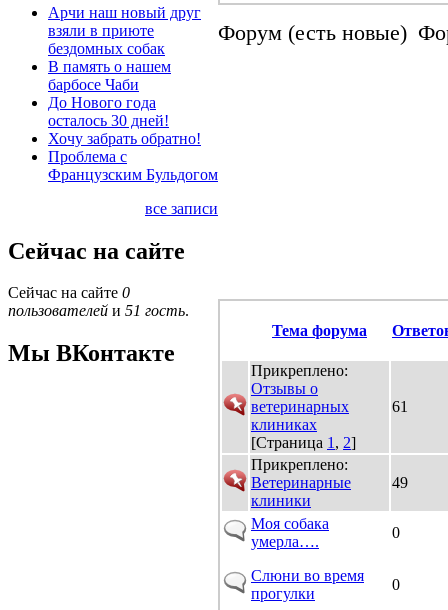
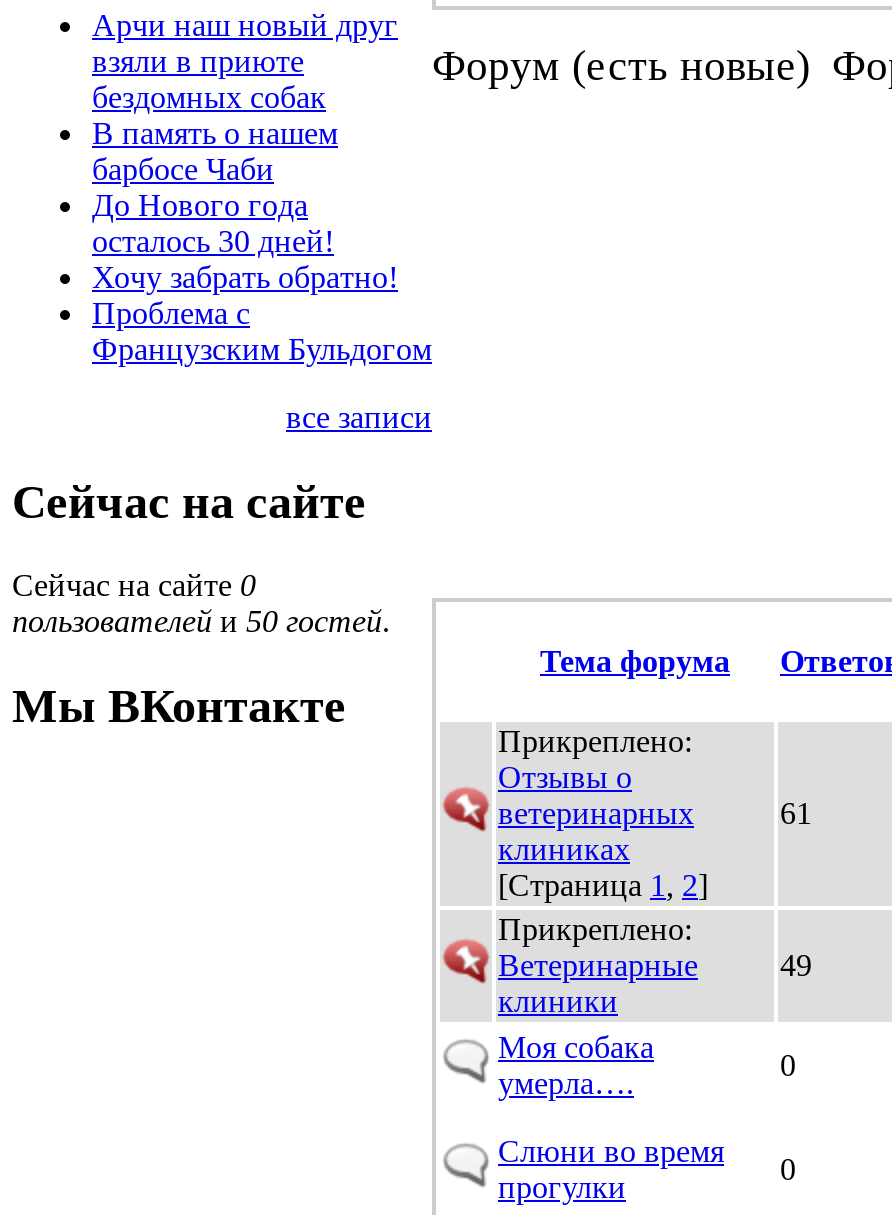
- пользователей и 51 гость.
+ пользователей и 50 гостей.
